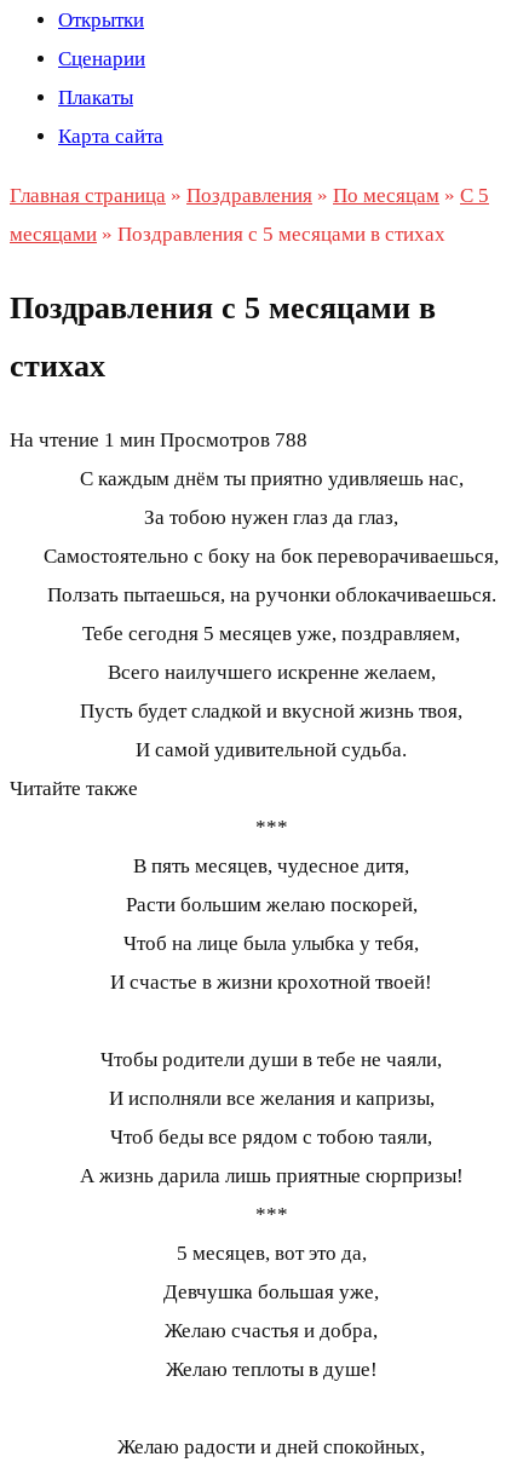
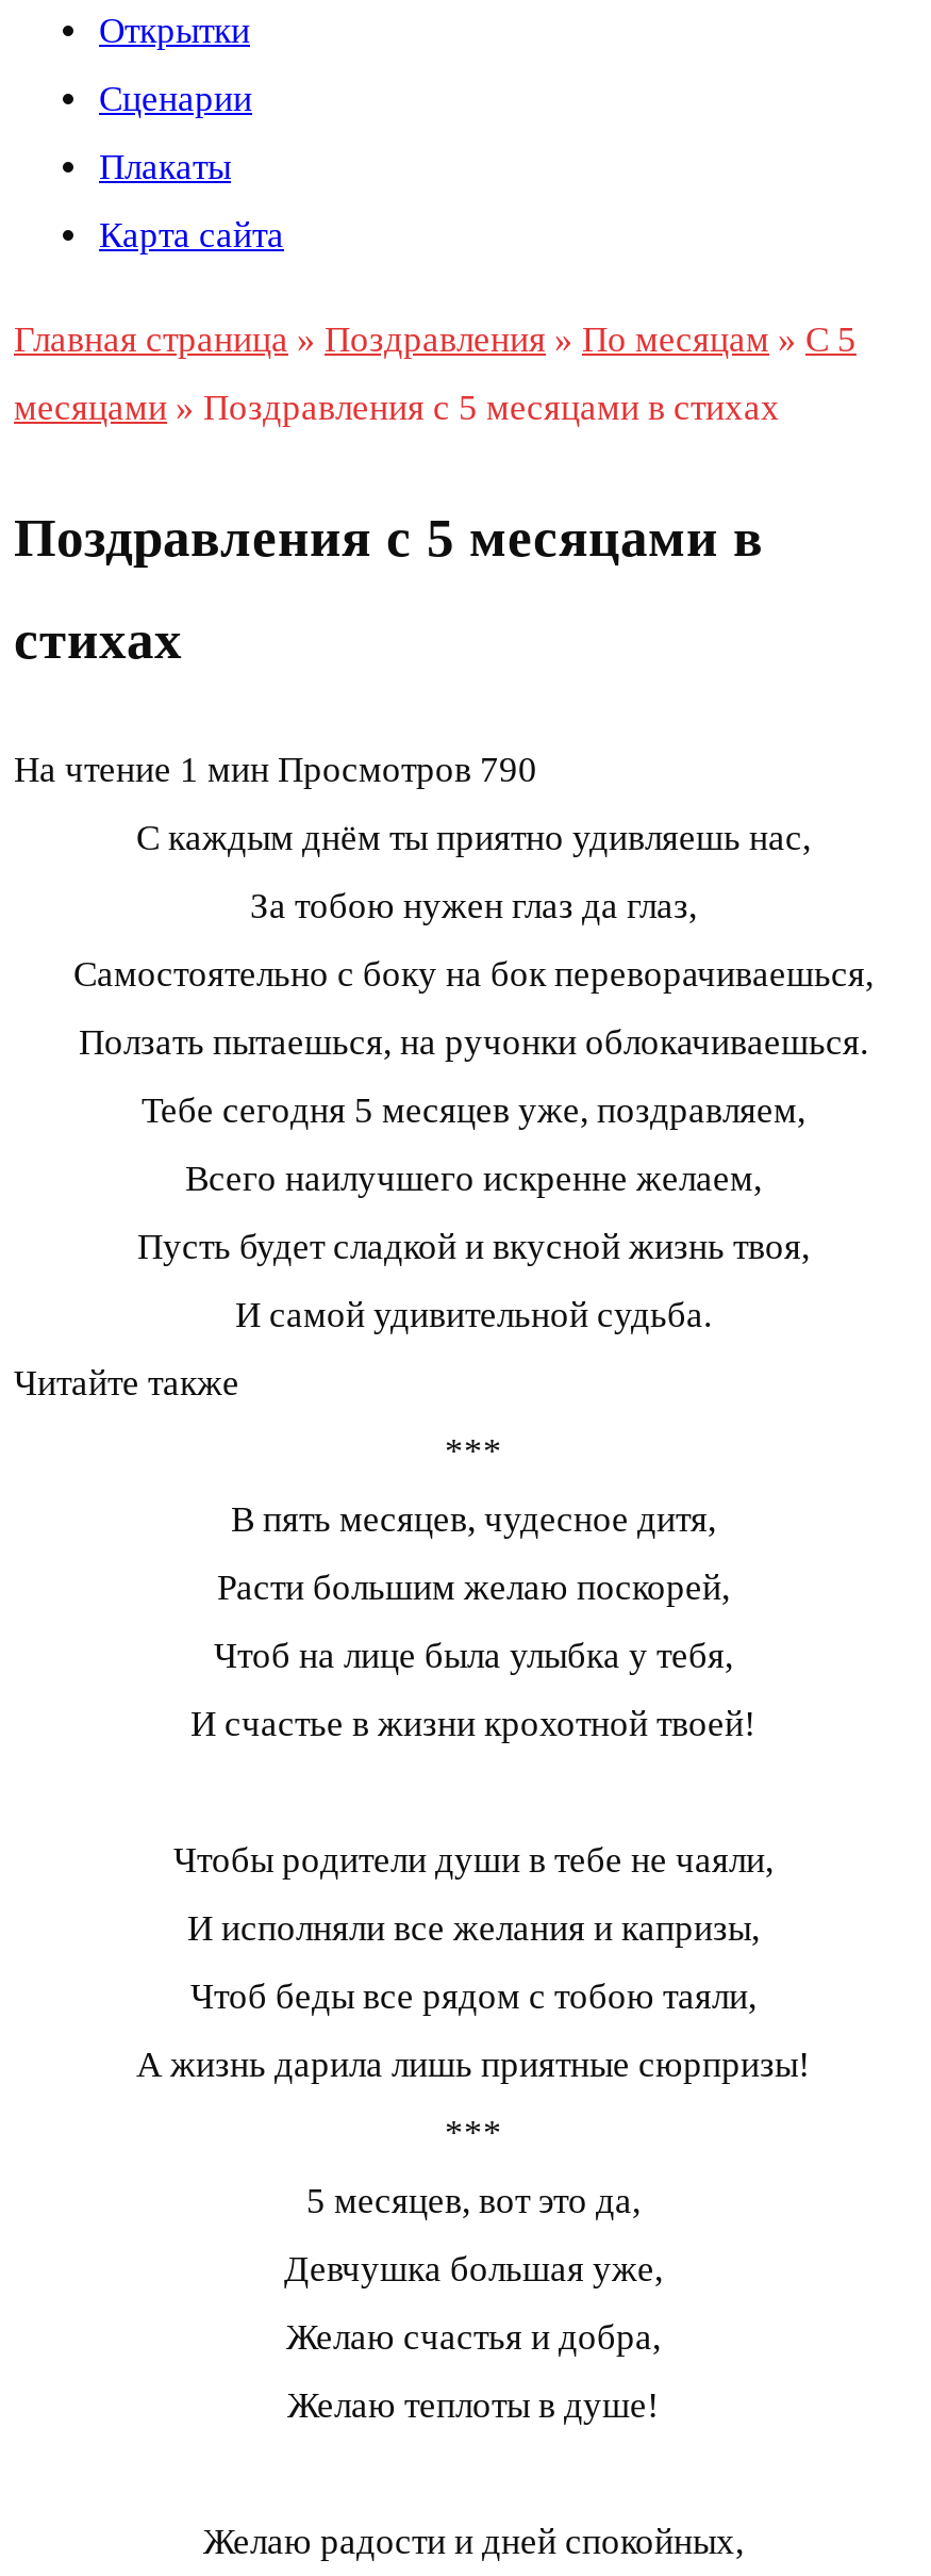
- На чтение 1 мин Просмотров 788
+ На чтение 1 мин Просмотров 790
